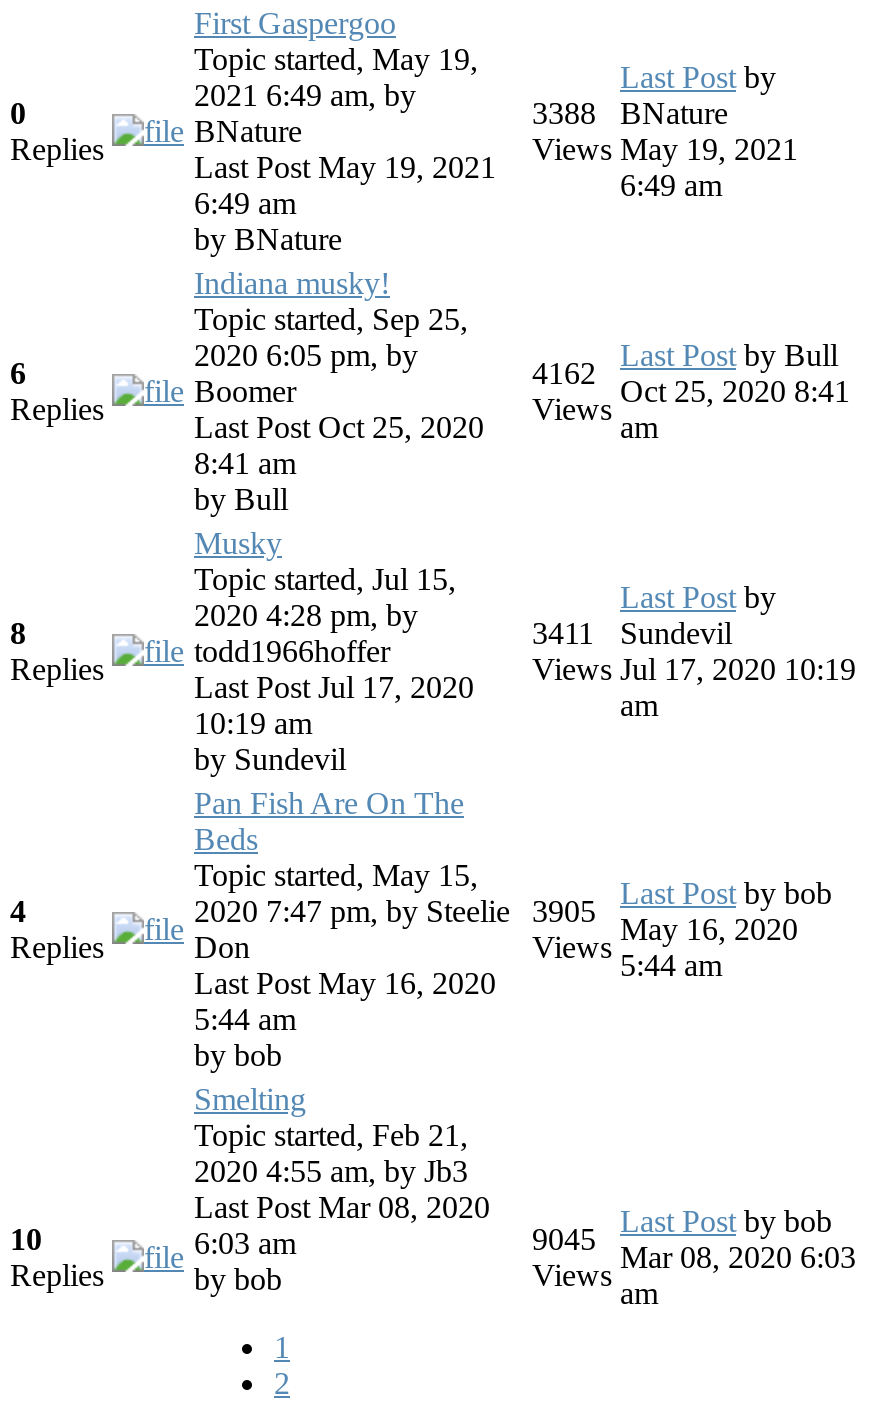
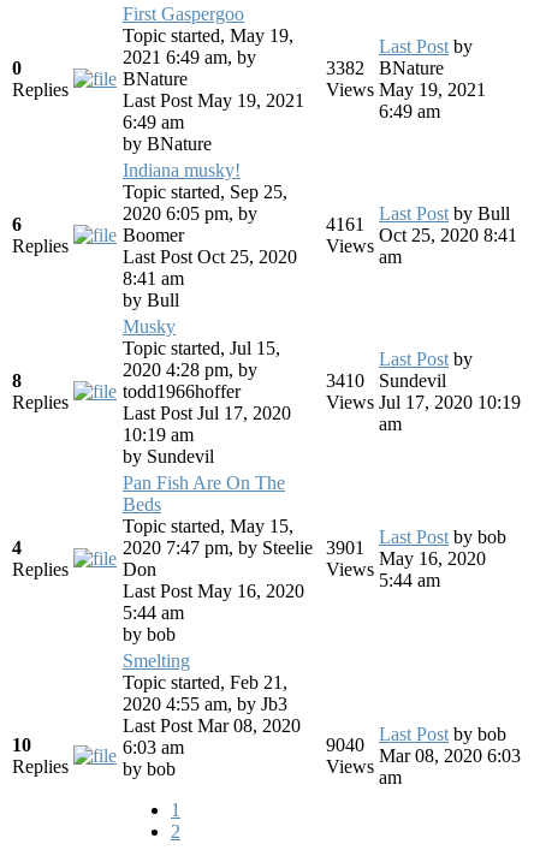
- 3388 BNature
+ 3382 BNature

- 4162
+ 4161

- 3411 Sundevil
+ 3410 Sundevil

- 2020 7:47 pm, by Steelie 3905
+ 2020 7:47 pm, by Steelie 3901

- 9045
+ 9040
